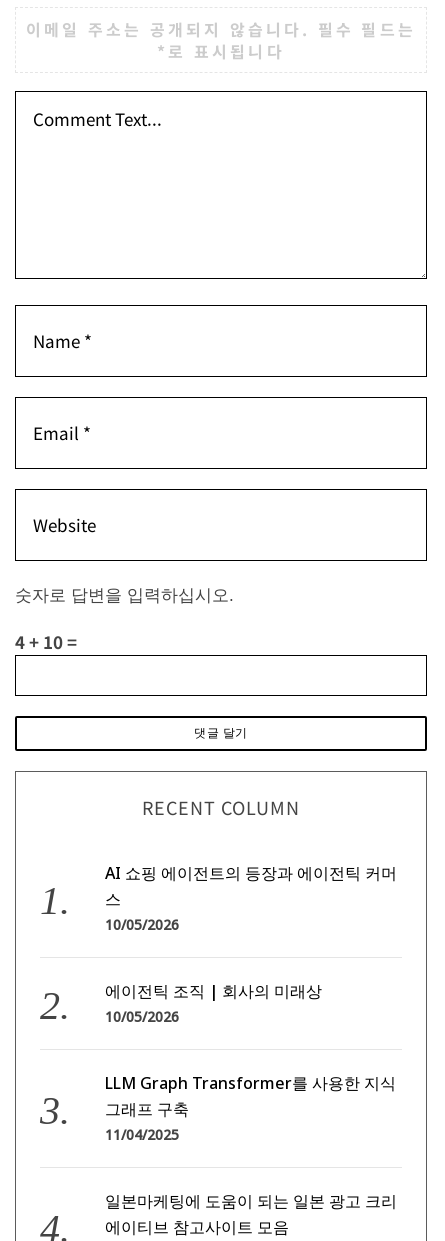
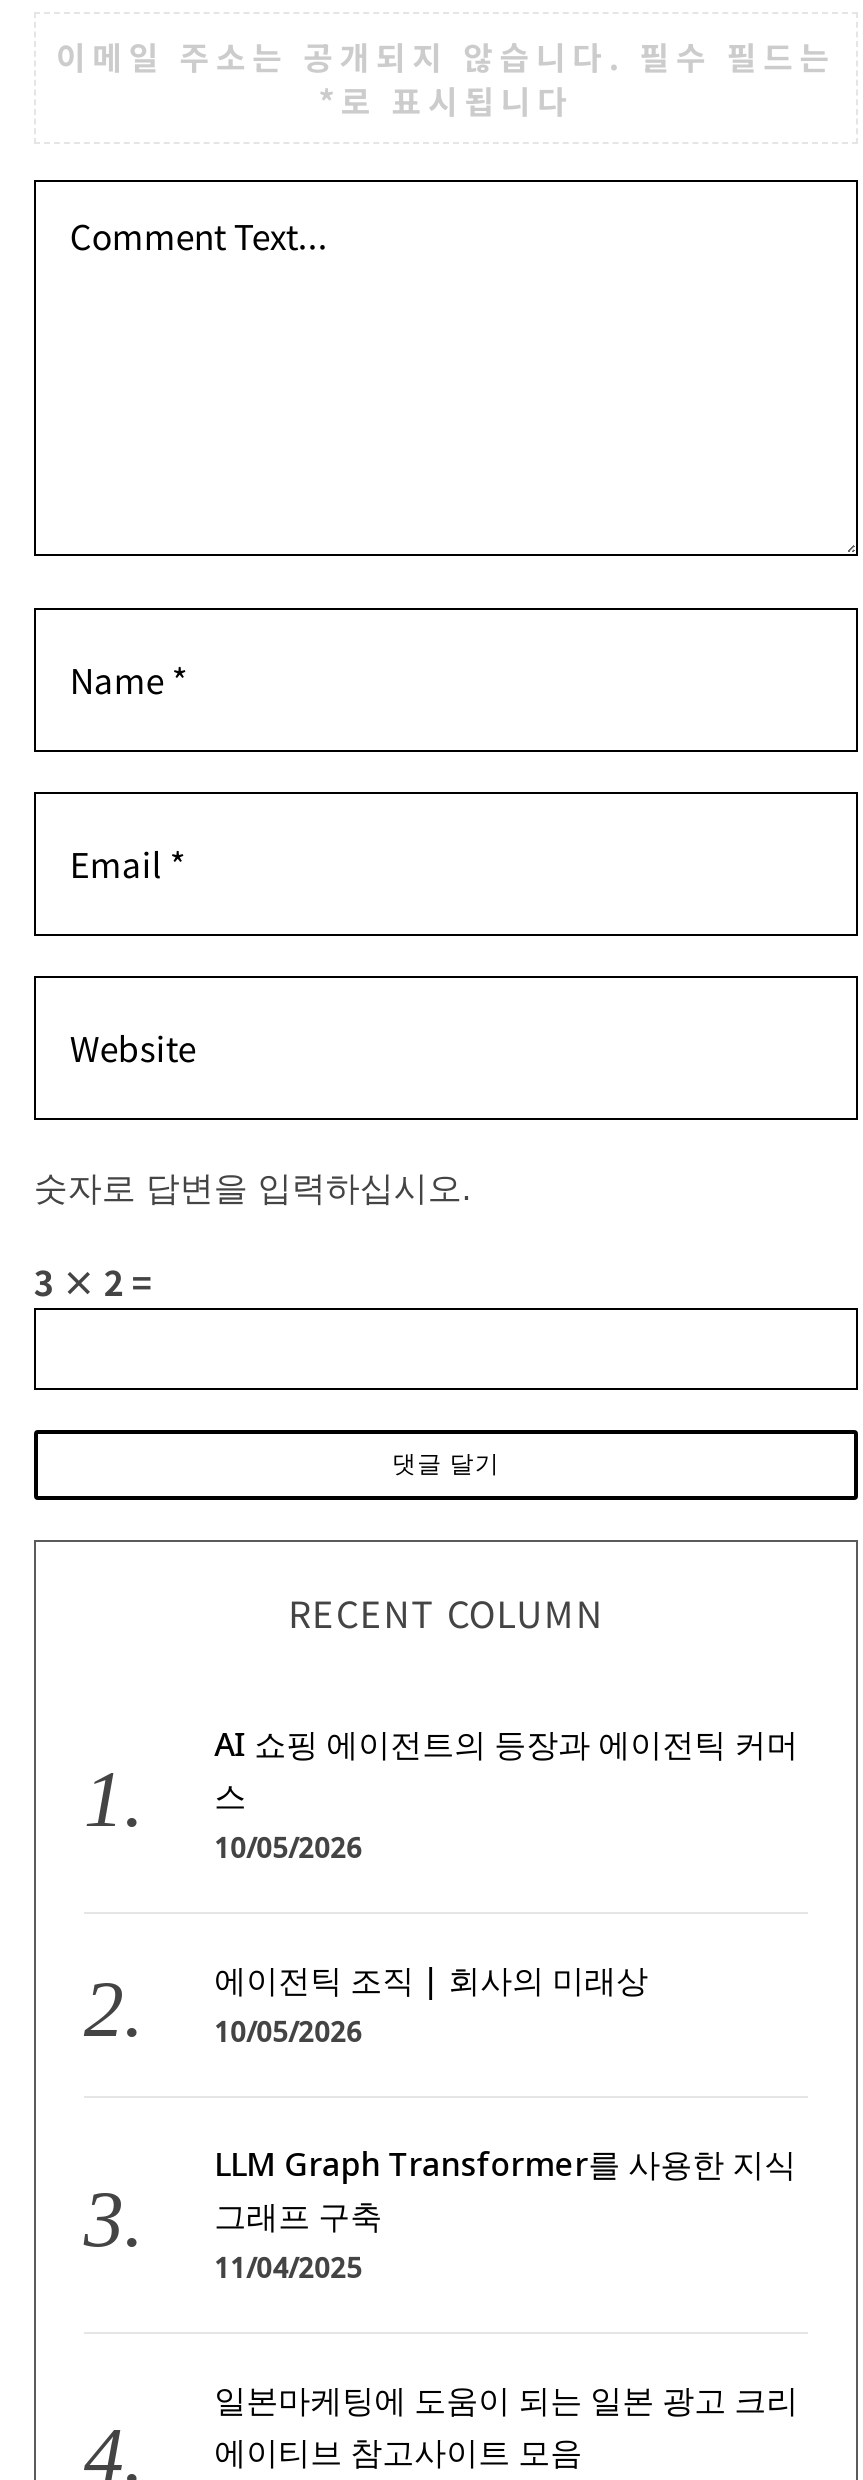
- 4 + 10 =
+ 3 × 2 =
